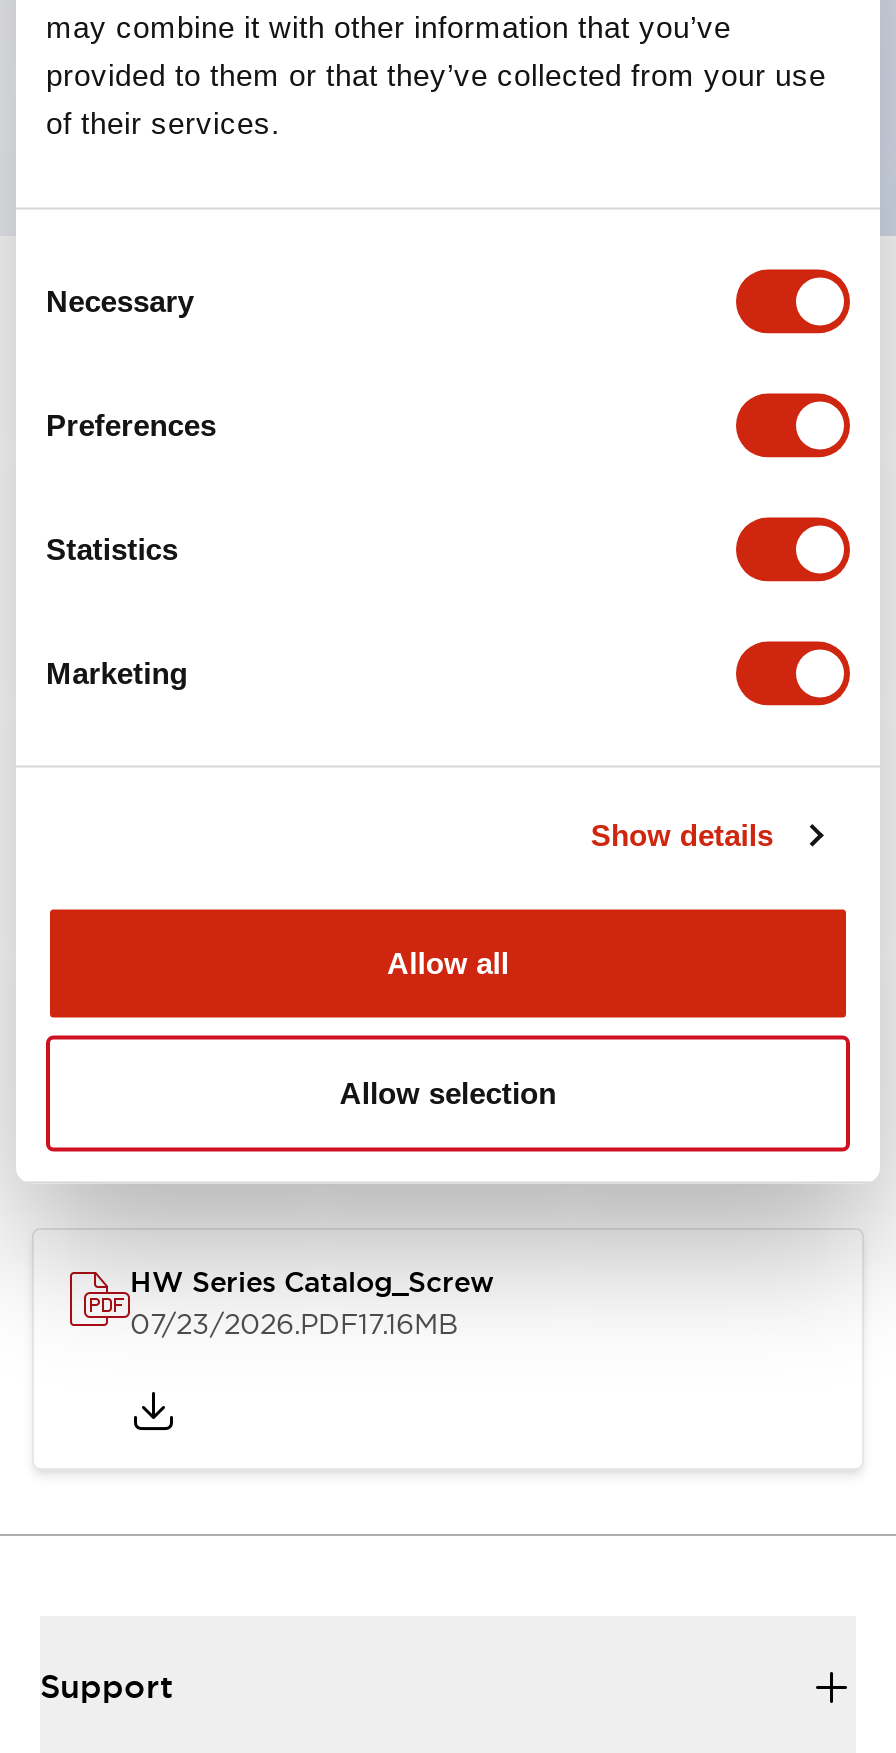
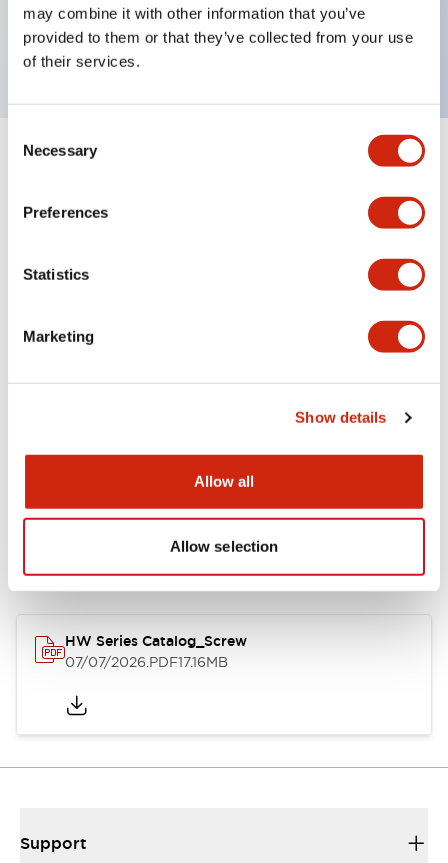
- 07/23/2026.PDF17.16MB
+ 07/07/2026.PDF17.16MB
